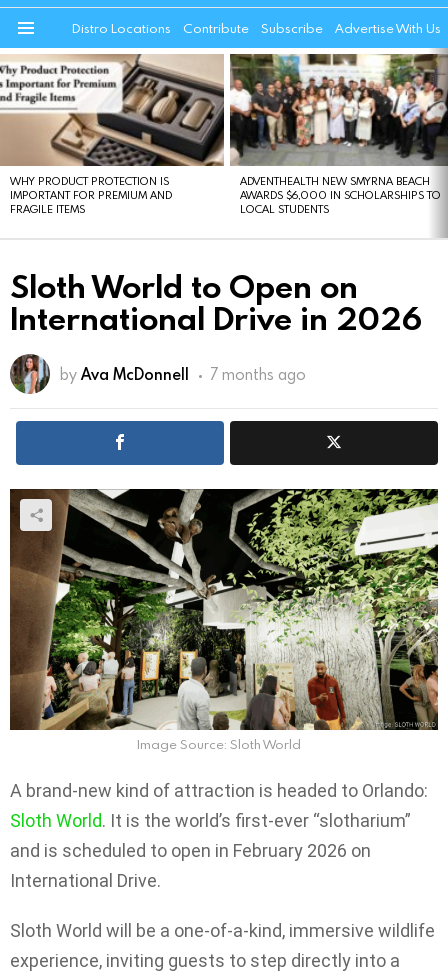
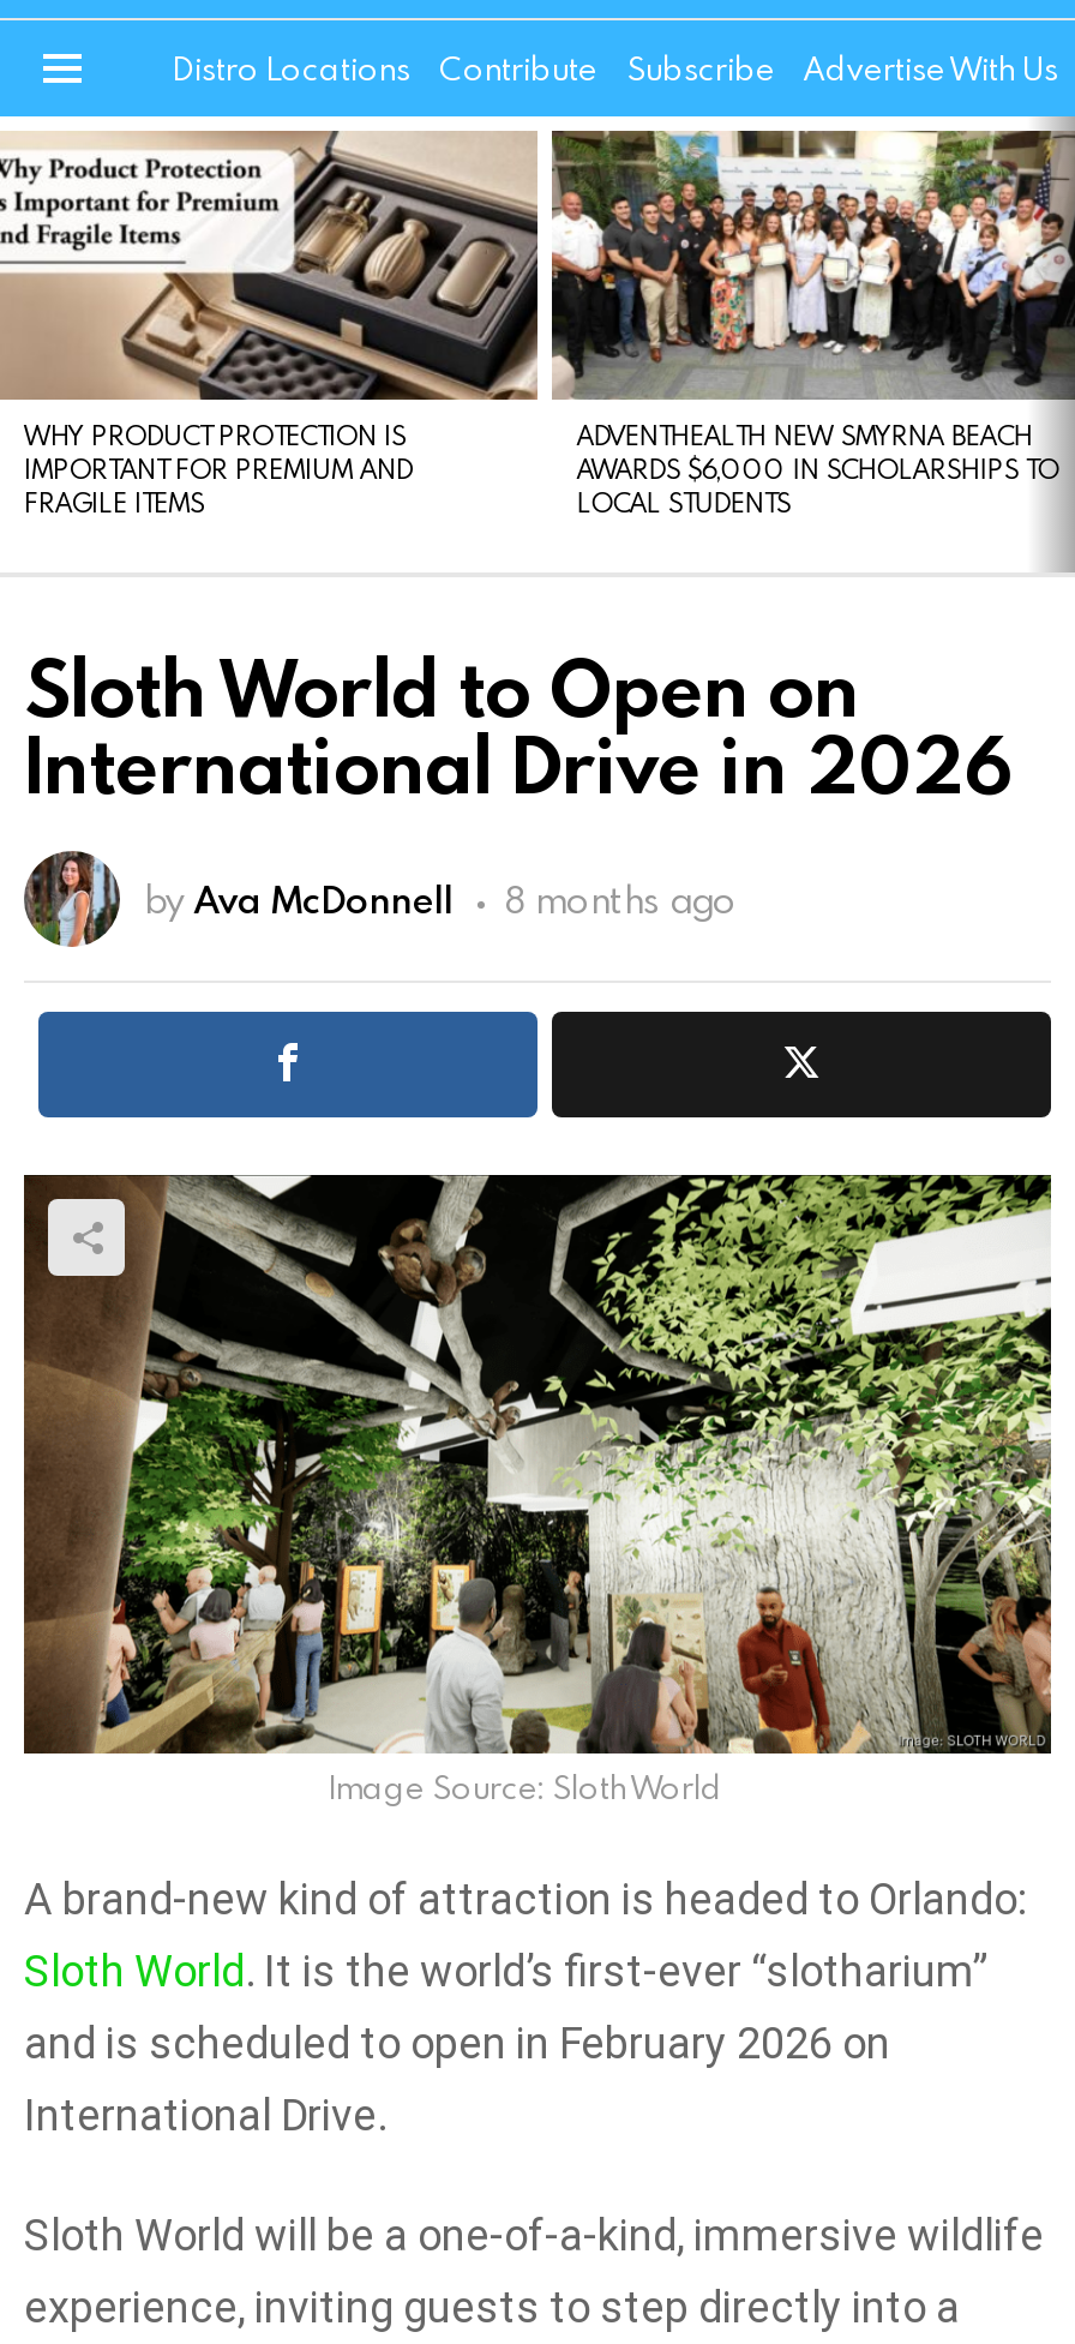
- 7 months ago
+ 8 months ago
